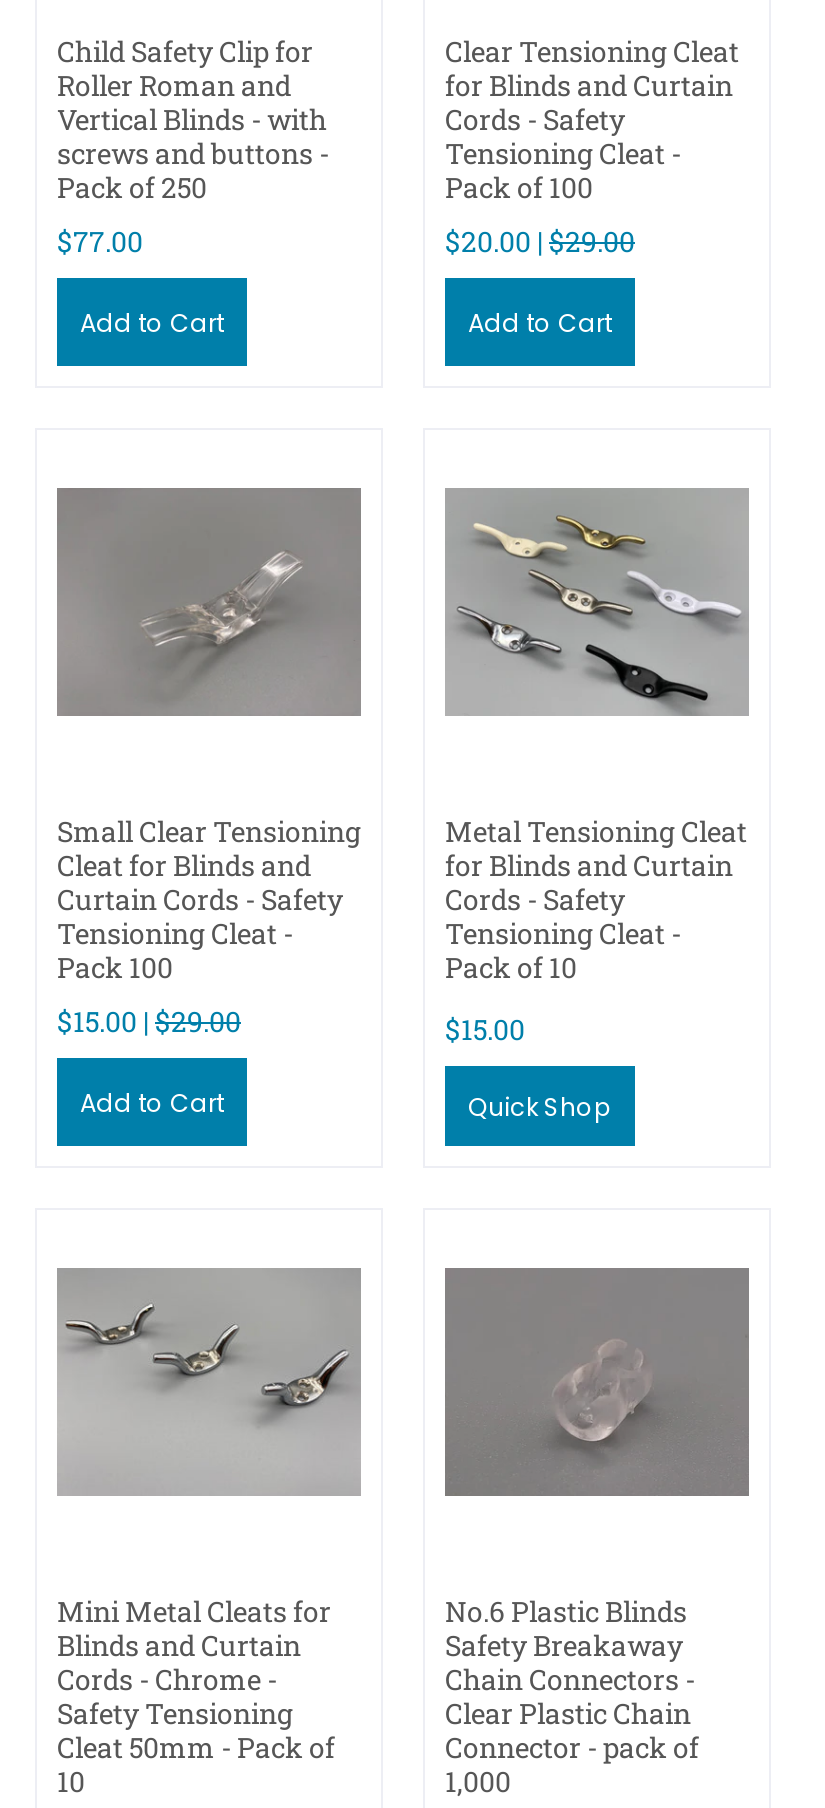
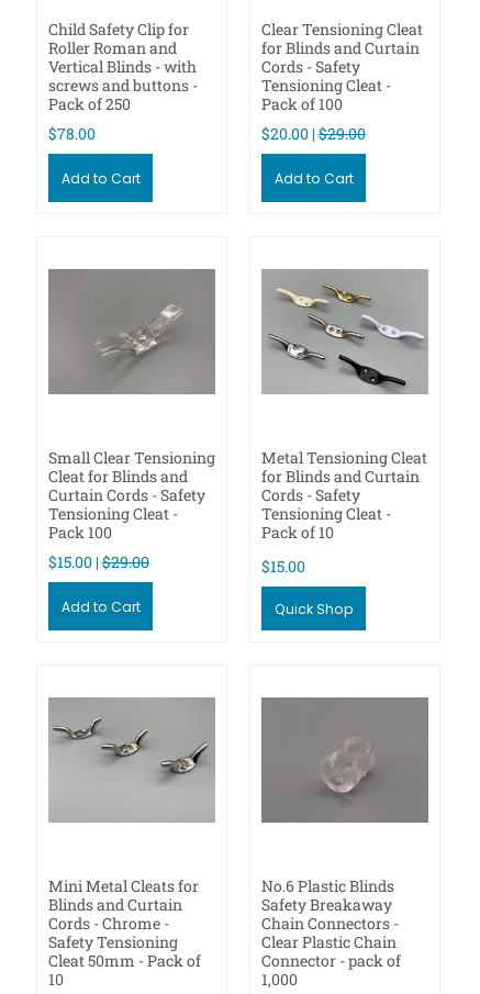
- $77.00
+ $78.00
